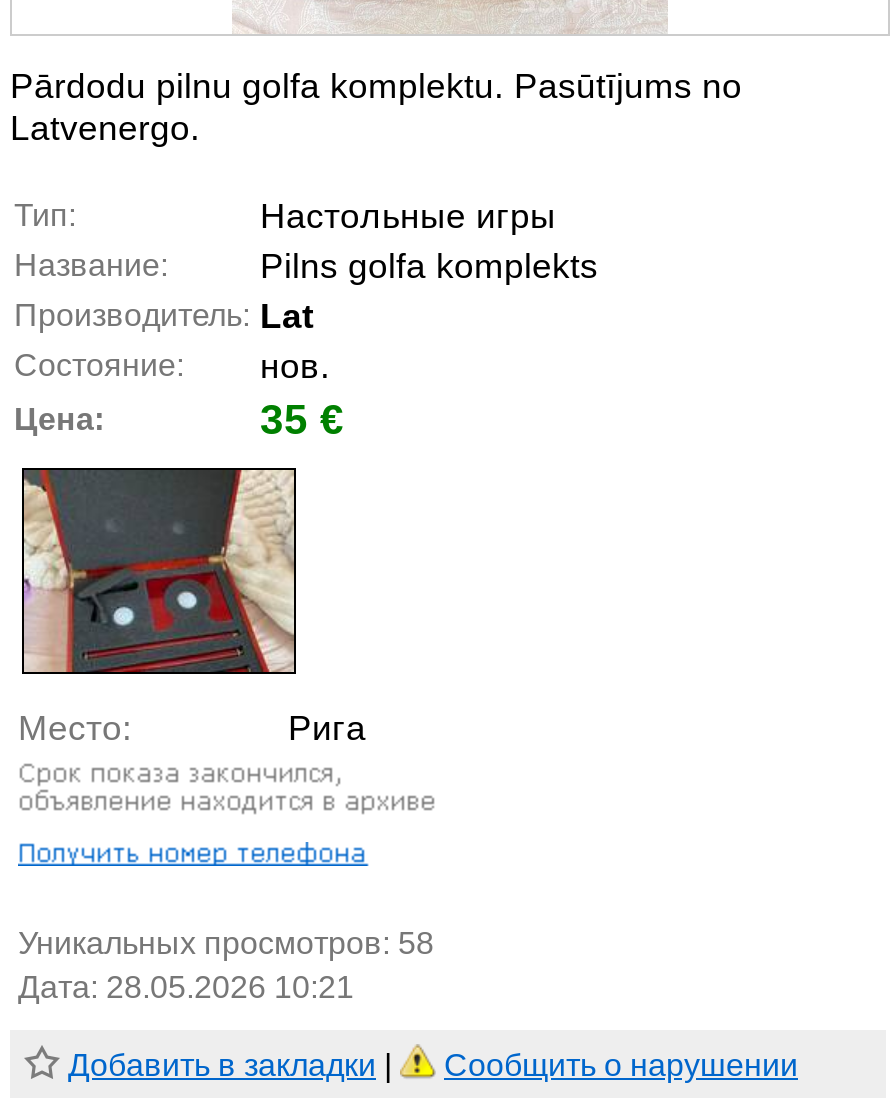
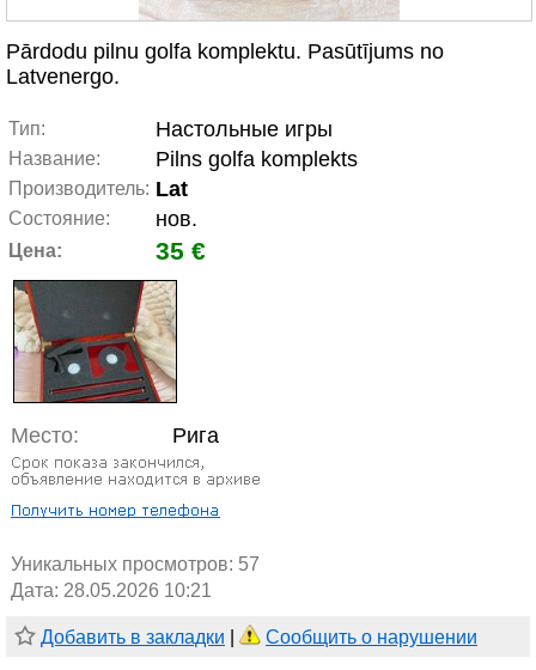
- Уникальных просмотров: 58
+ Уникальных просмотров: 57
